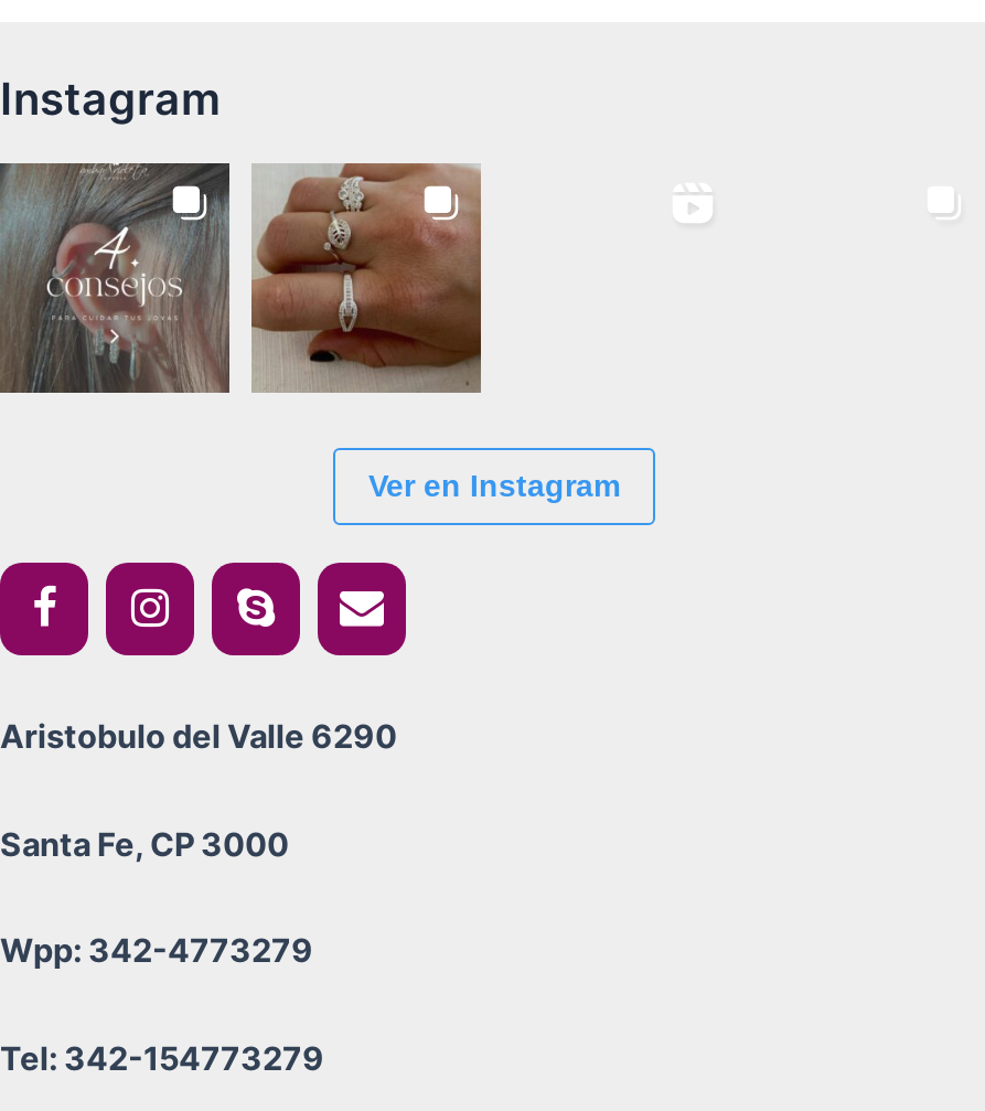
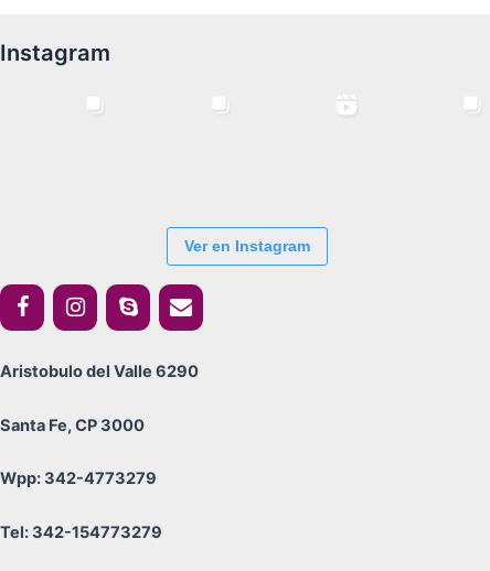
- [image]

- [image]
